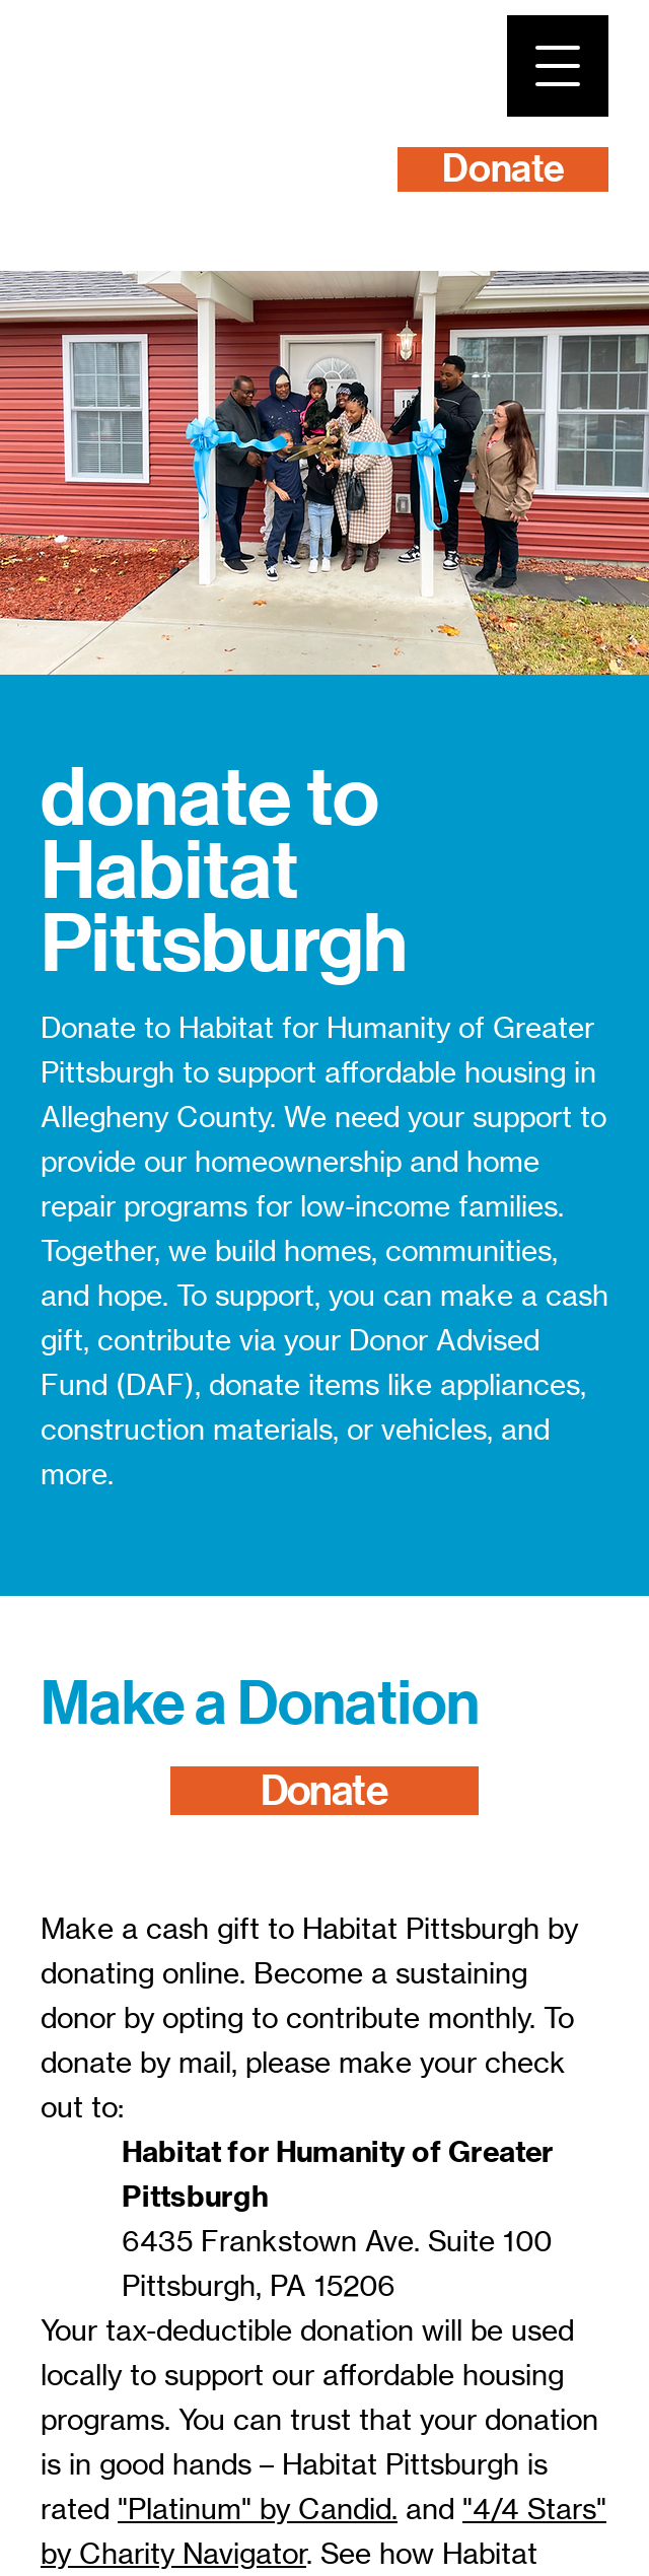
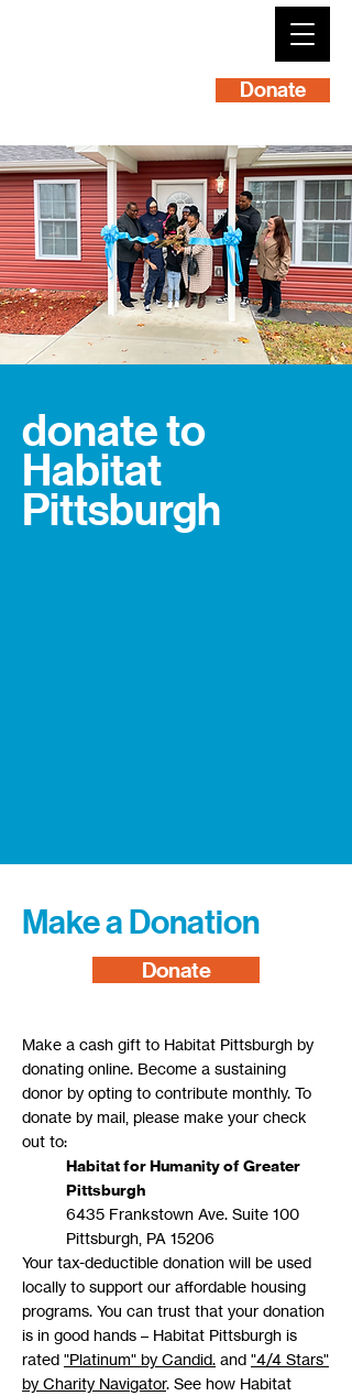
- Donate to Habitat for Humanity of Greater
- Pittsburgh to support affordable housing in
- Allegheny County. We need your support to
- provide our homeownership and home
- repair programs for low-income families.
- Together, we build homes, communities,
- and hope. To support, you can make a cash
- gift, contribute via your Donor Advised
- Fund (DAF), donate items like appliances,
- construction materials, or vehicles, and
- more.
